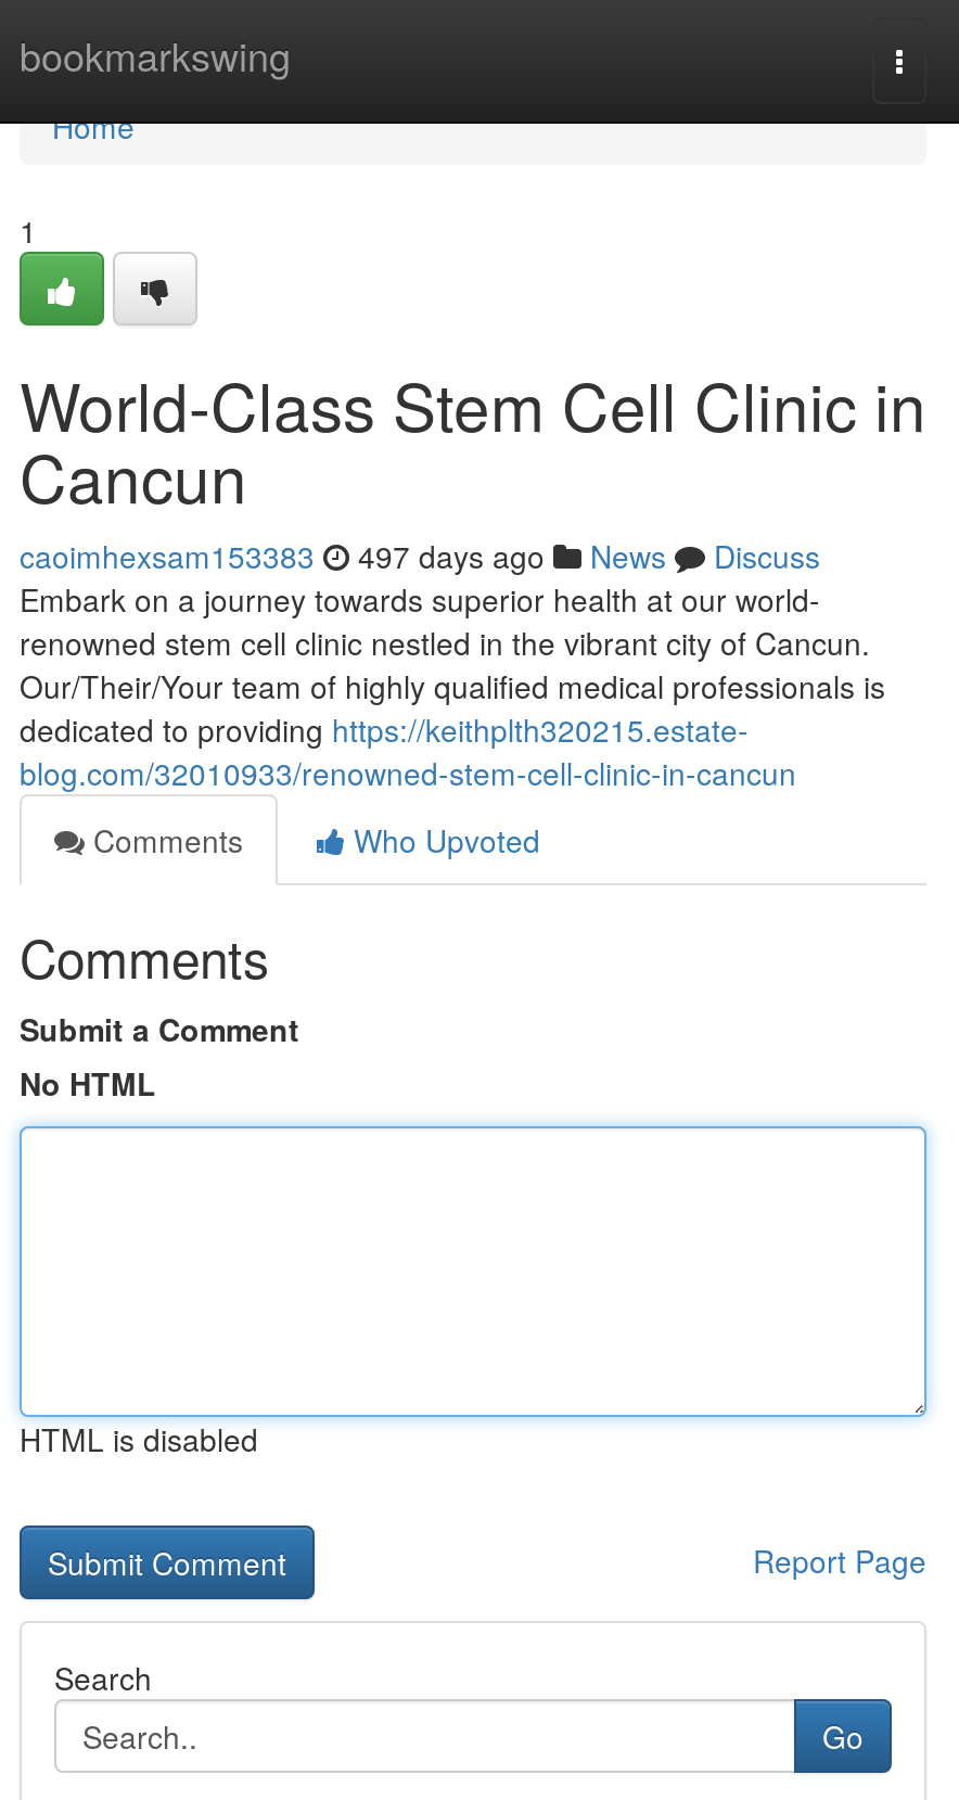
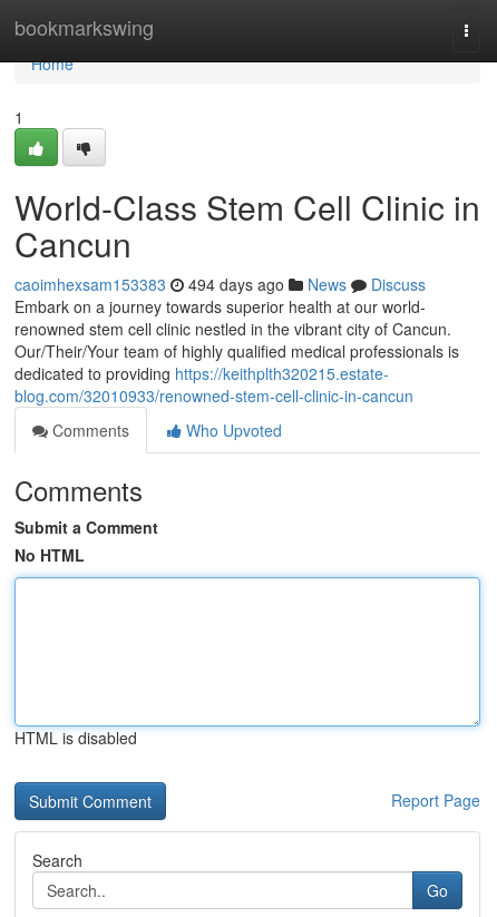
- caoimhexsam153383 497 days ago News Discuss
+ caoimhexsam153383 494 days ago News Discuss
